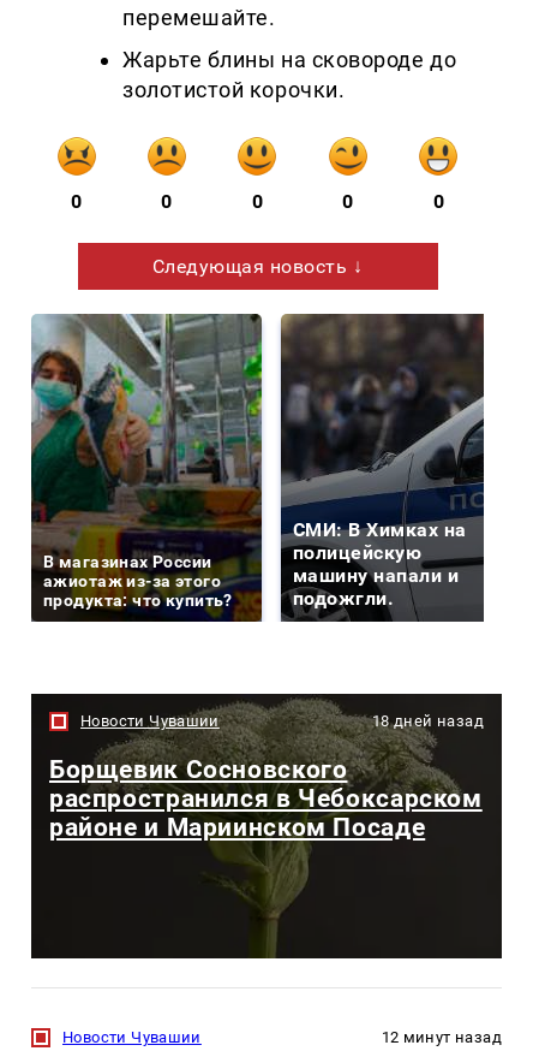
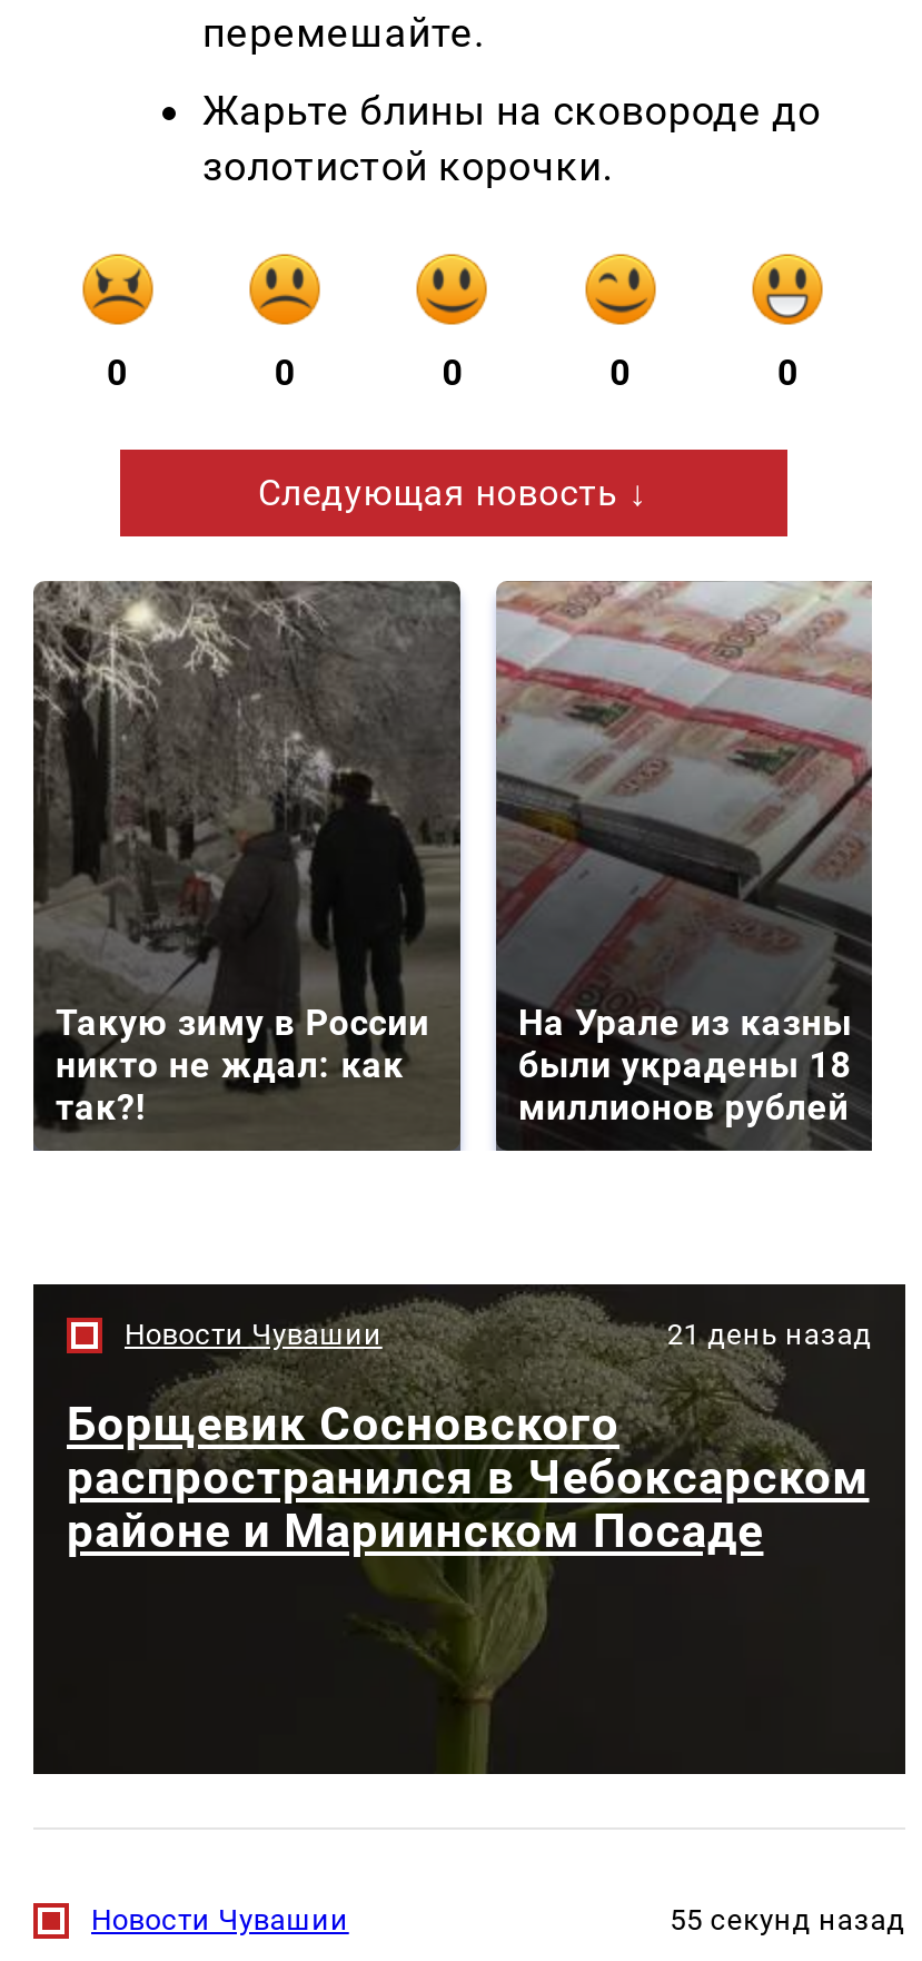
- [image]
- В магазинах России
- ажиотаж из-за этого
- продукта: что купить?
+ [image]
+ Такую зиму в России
+ никто не ждал: как
+ так?!

- [image]
- СМИ: В Химках на
- полицейскую
- машину напали и
- подожгли.
+ [image]
+ На Урале из казны
+ были украдены 18
+ миллионов рублей

- 18 дней назад
+ 21 день назад

- 12 минут назад
+ 55 секунд назад
